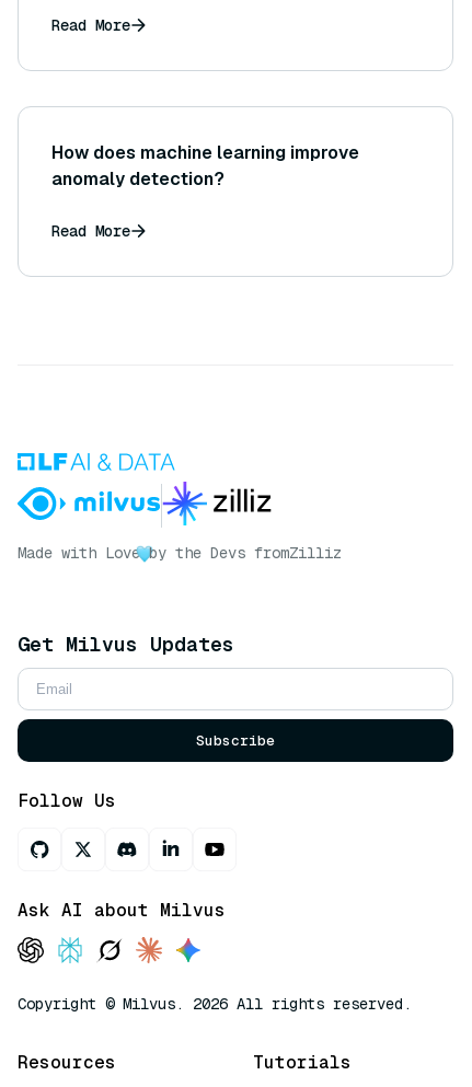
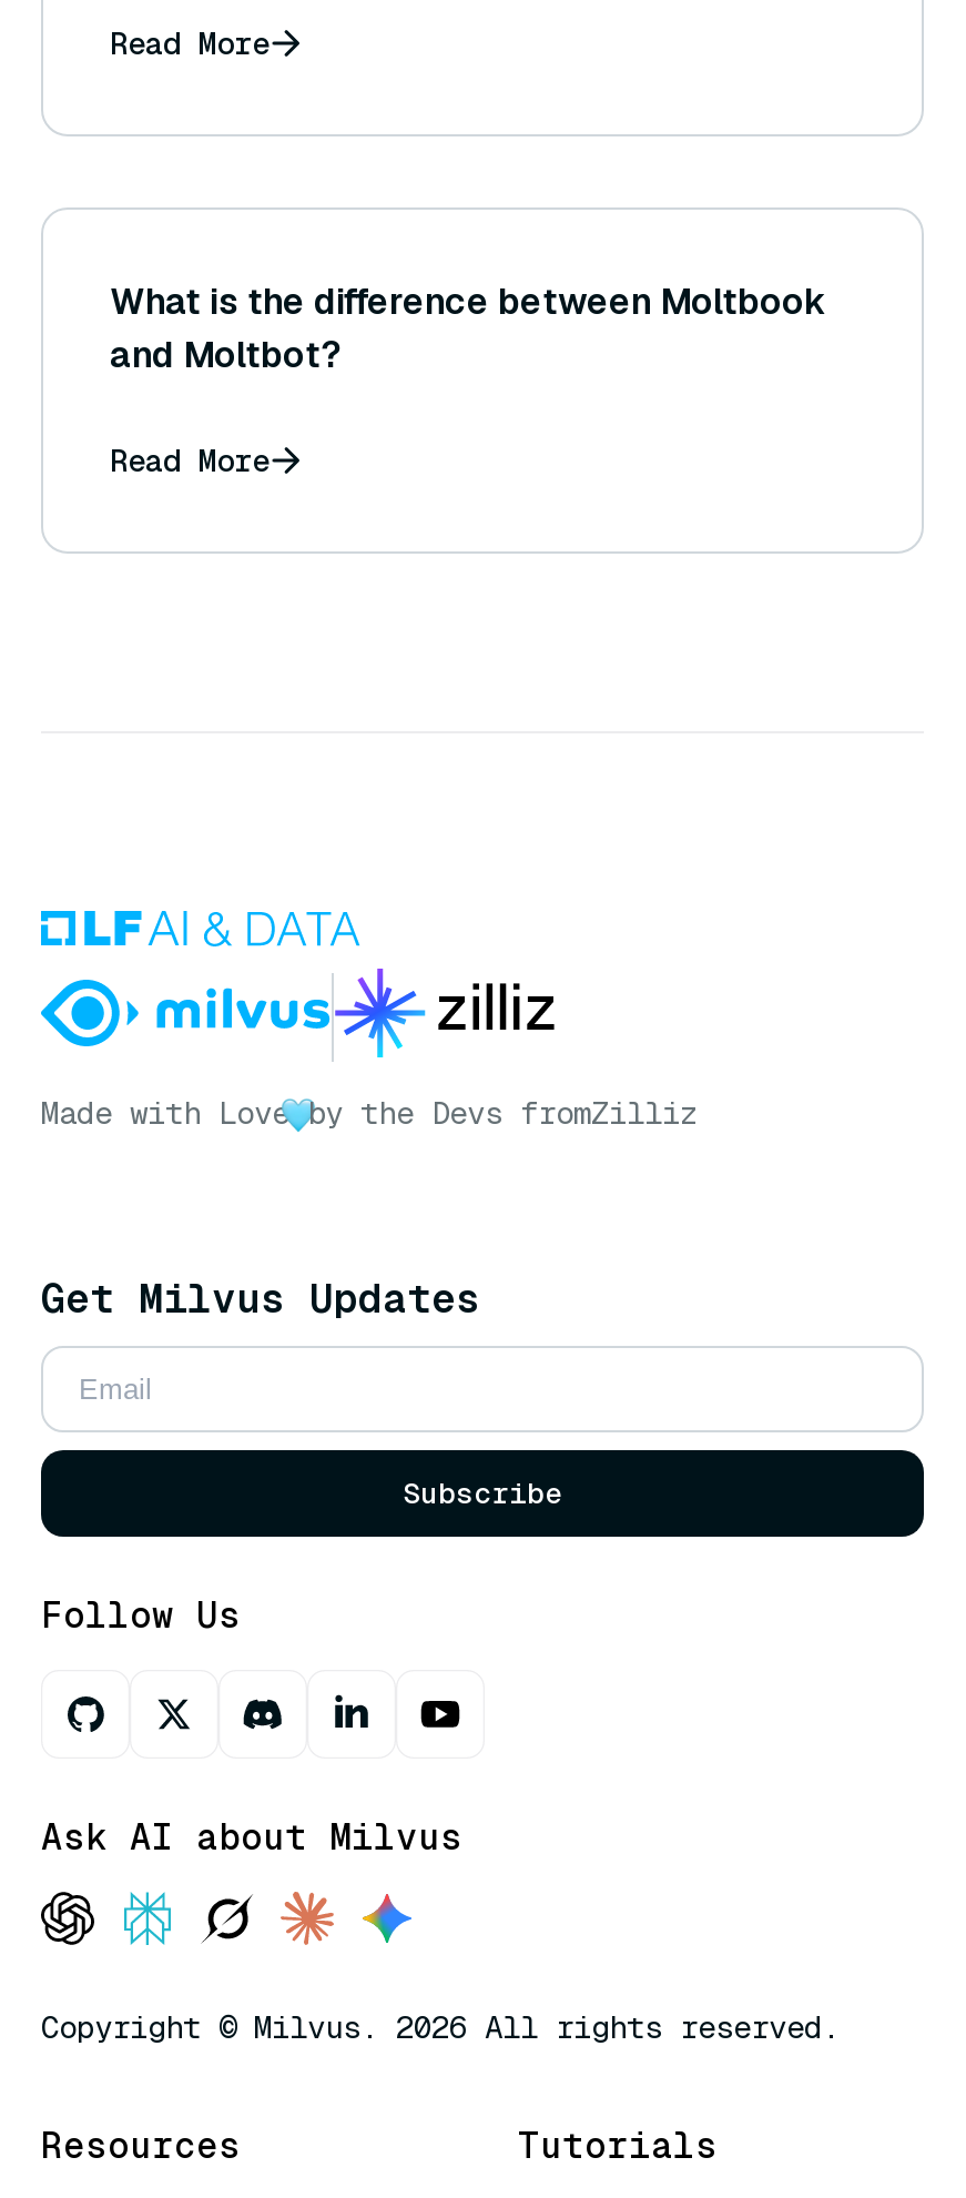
- How does machine learning improve
- anomaly detection?
+ What is the difference between Moltbook
+ and Moltbot?
